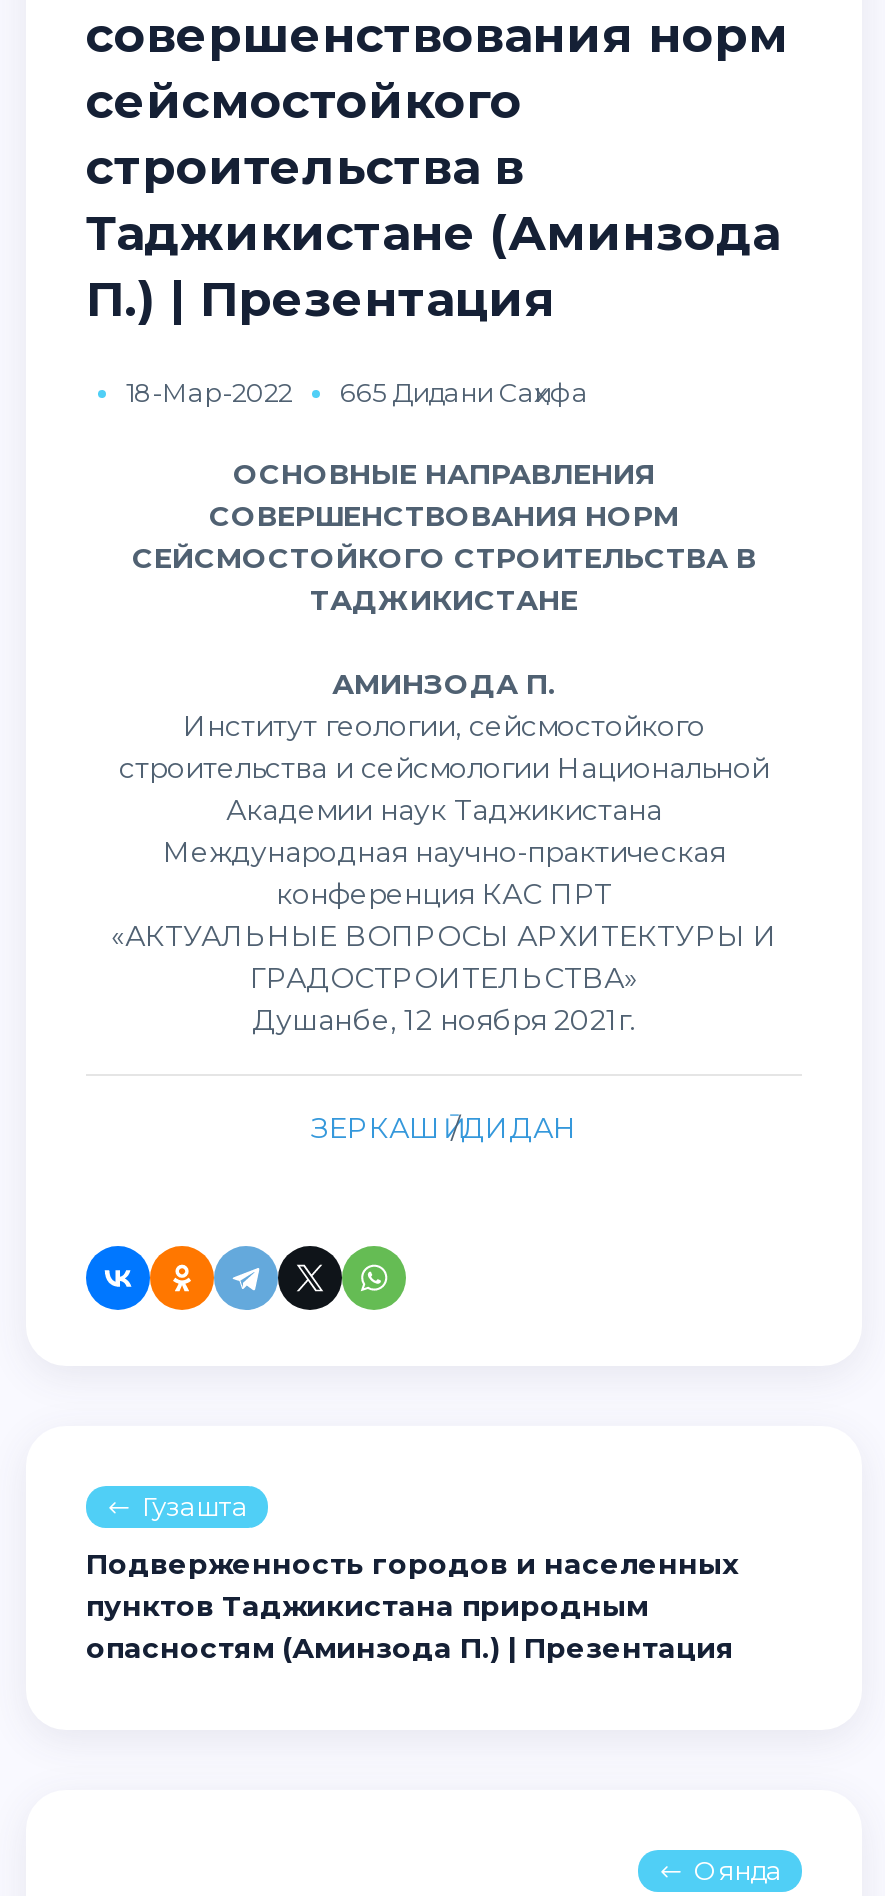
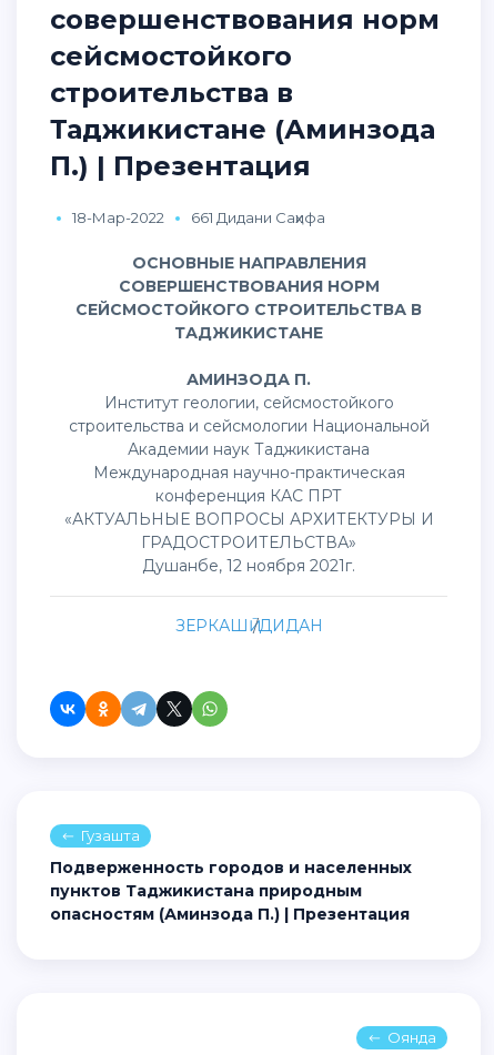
- 665 Дидани Саҳифа
+ 661 Дидани Саҳифа
